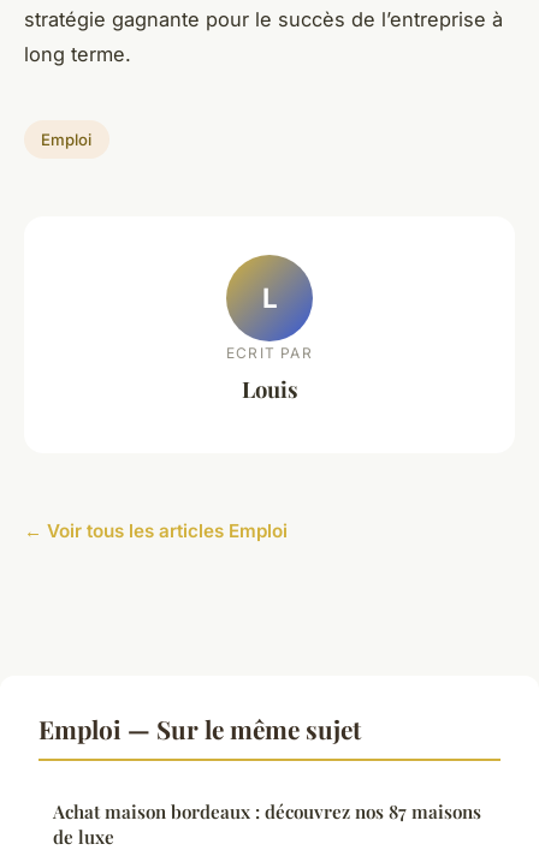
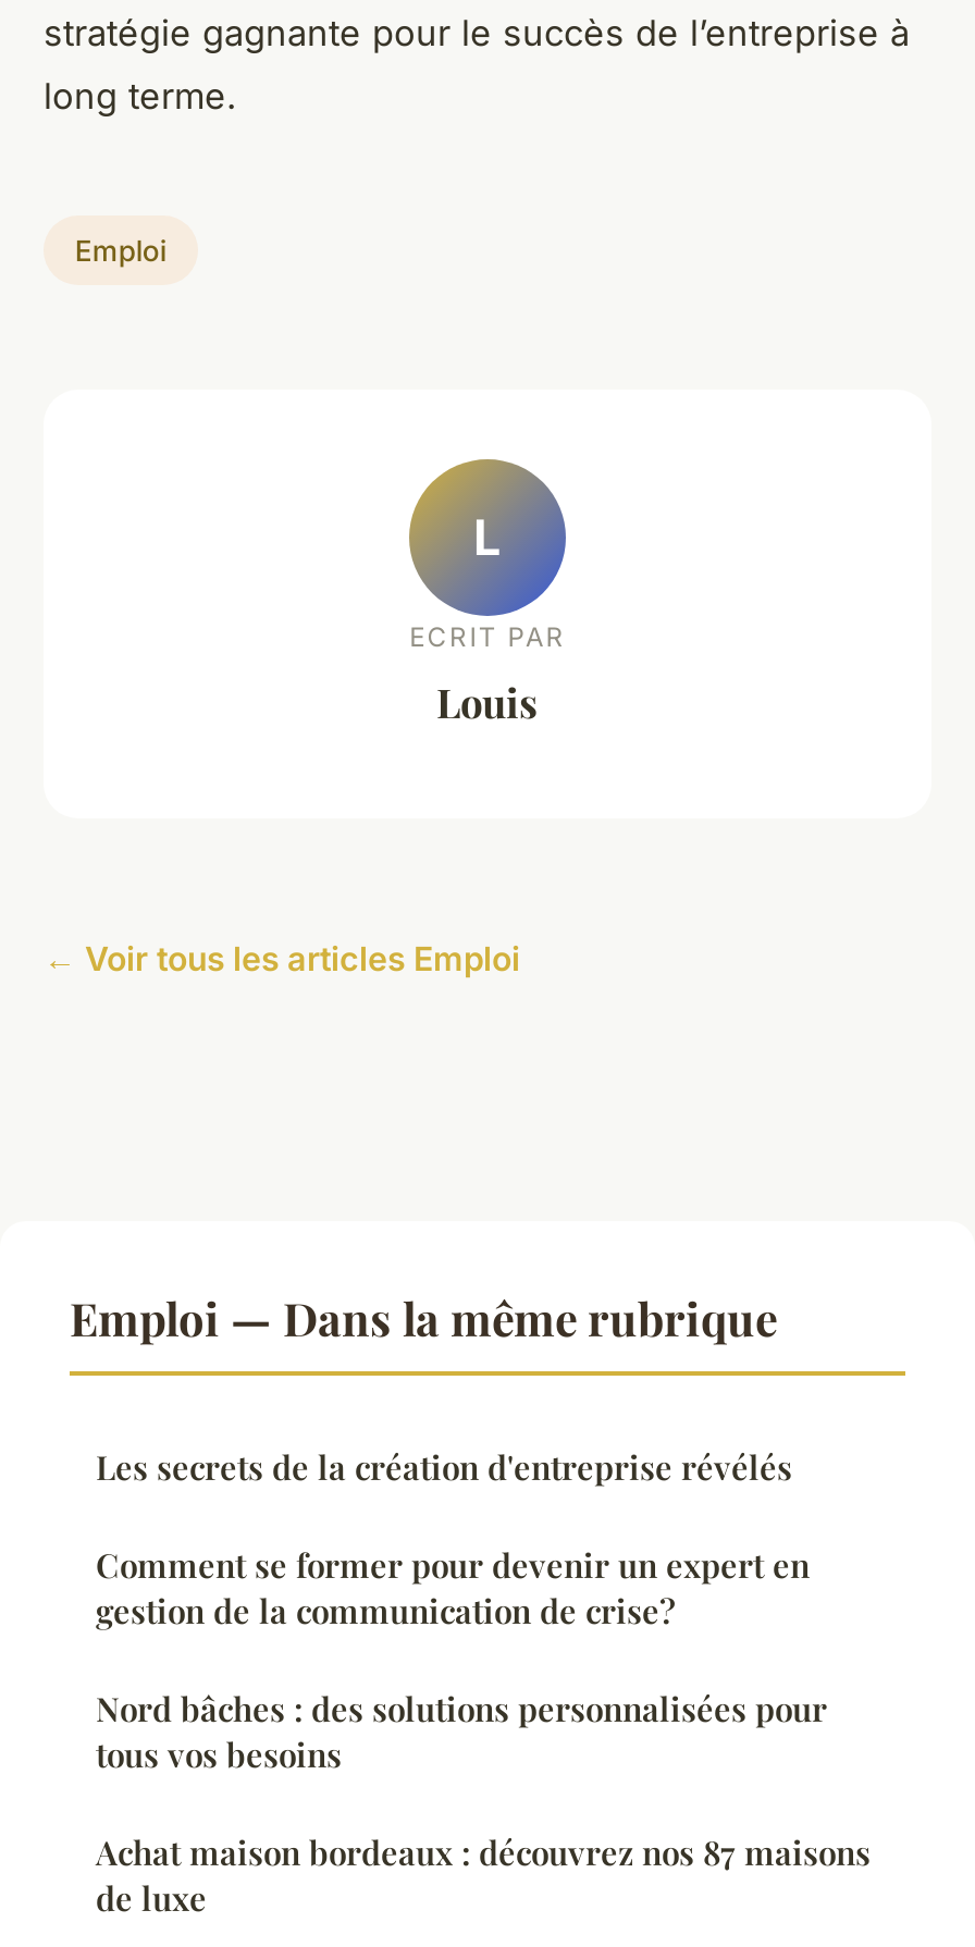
- Emploi — Sur le même sujet
+ Emploi — Dans la même rubrique
+ Les secrets de la création d'entreprise révélés
+ Comment se former pour devenir un expert en
+ gestion de la communication de crise?
+ Nord bâches : des solutions personnalisées pour
+ tous vos besoins
